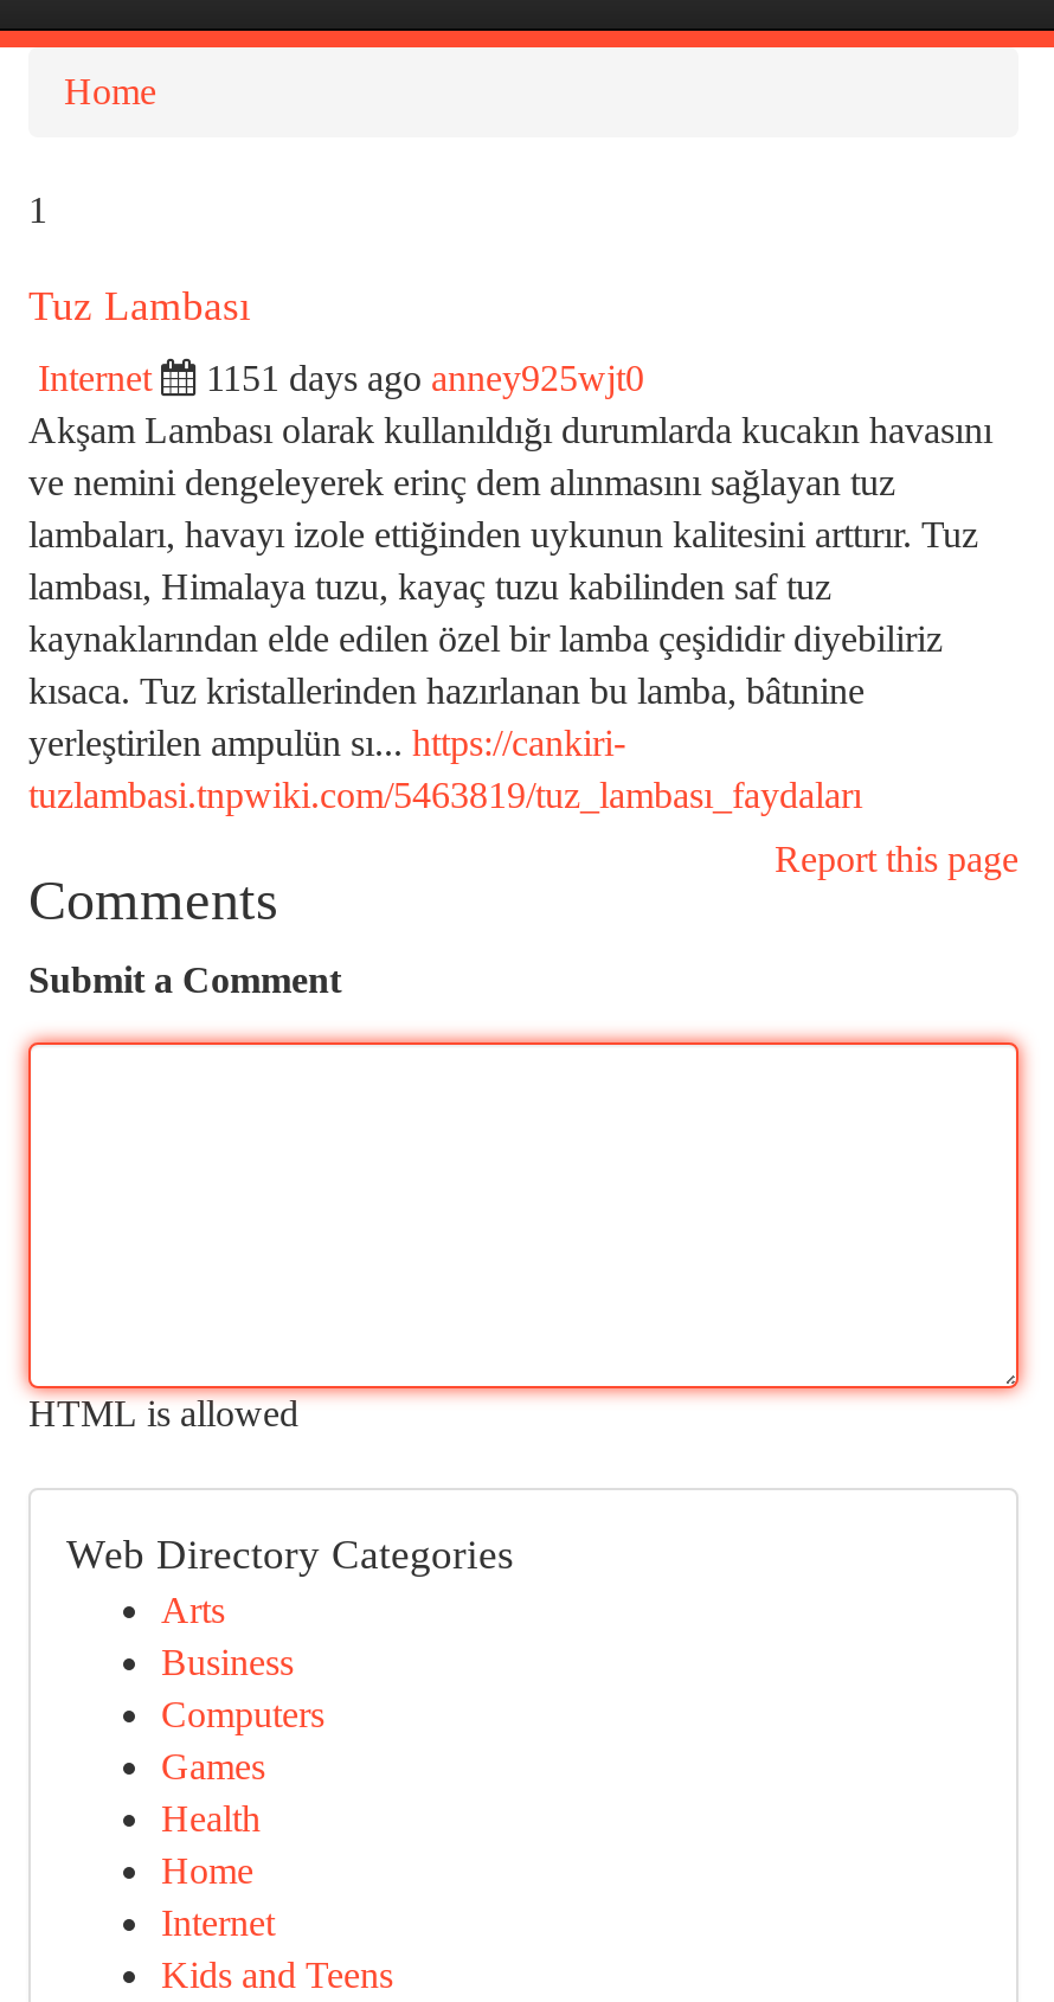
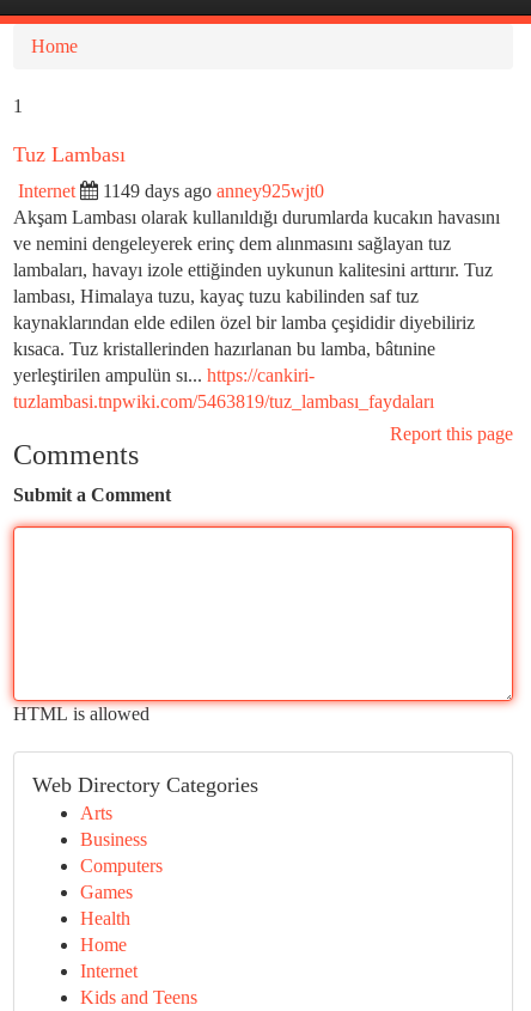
- 1151 days ago anney925wjt0
+ 1149 days ago anney925wjt0
